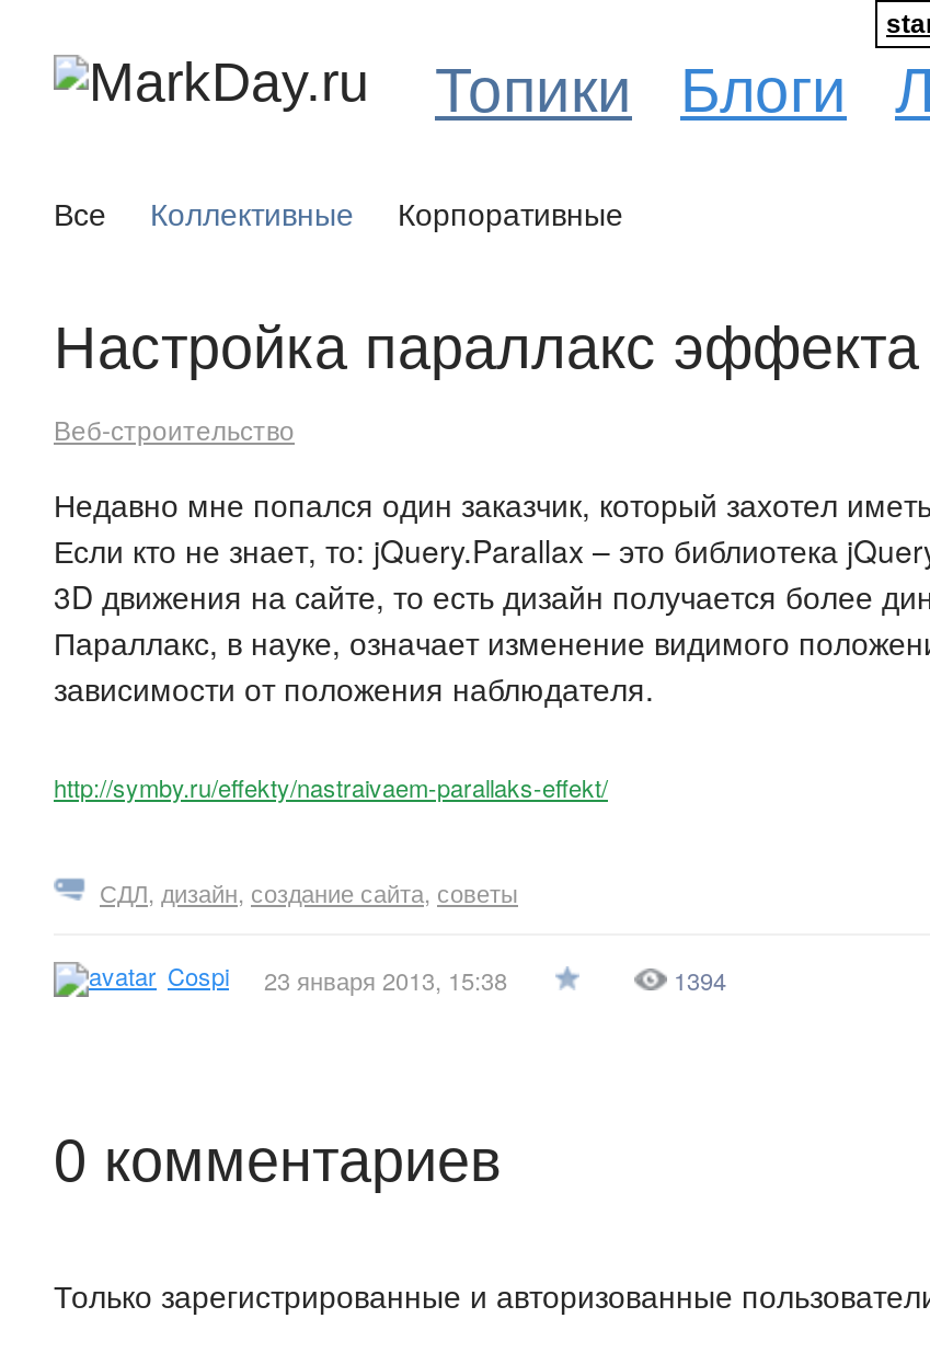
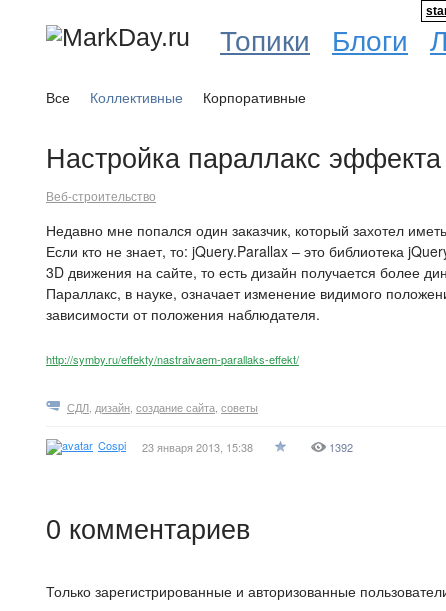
- 1394
+ 1392
